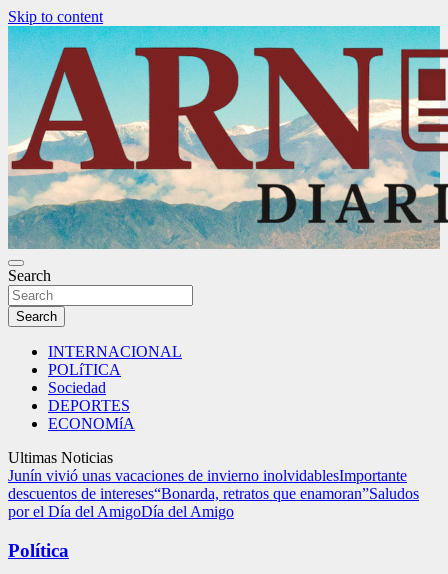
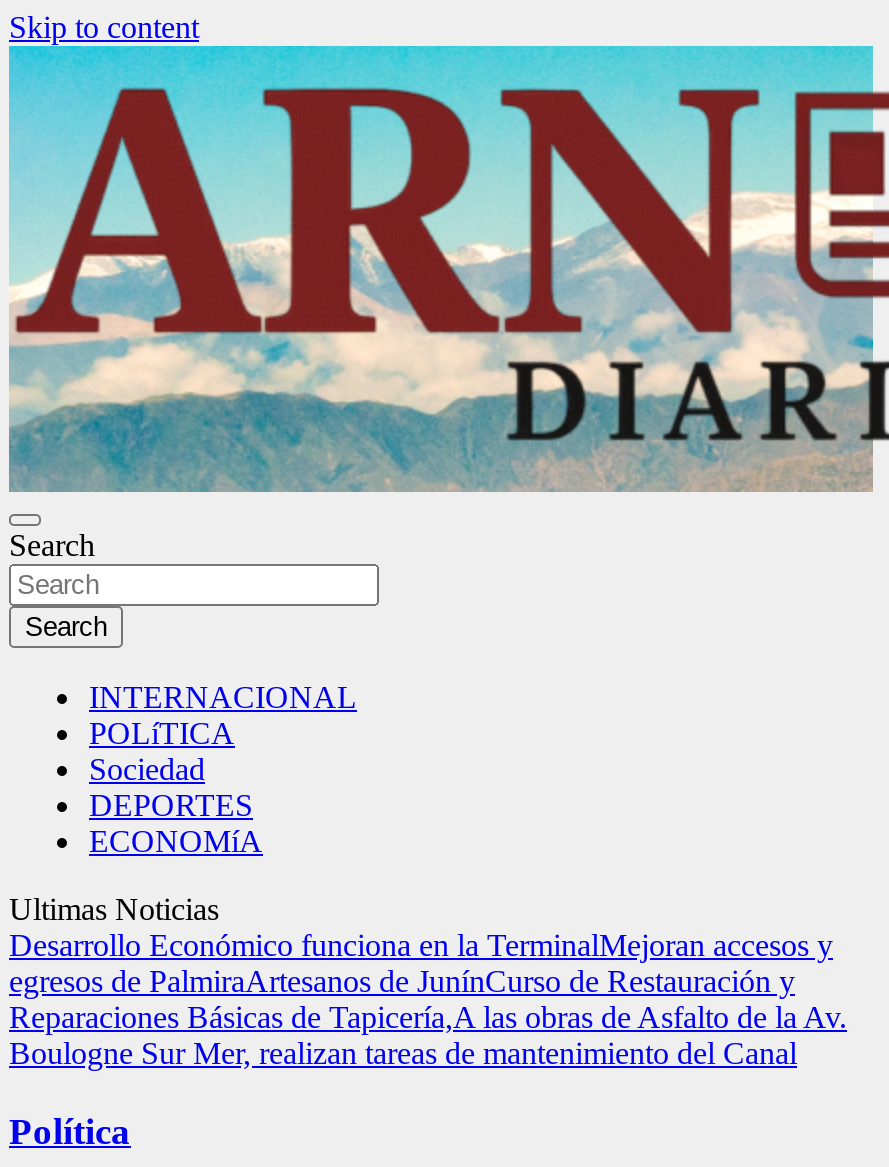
- Junín vivió unas vacaciones de invierno inolvidablesImportante
- descuentos de intereses“Bonarda, retratos que enamoran”Saludos
- por el Día del AmigoDía del Amigo
+ Desarrollo Económico funciona en la TerminalMejoran accesos y
+ egresos de PalmiraArtesanos de JunínCurso de Restauración y
+ Reparaciones Básicas de Tapicería,A las obras de Asfalto de la Av.
+ Boulogne Sur Mer, realizan tareas de mantenimiento del Canal
